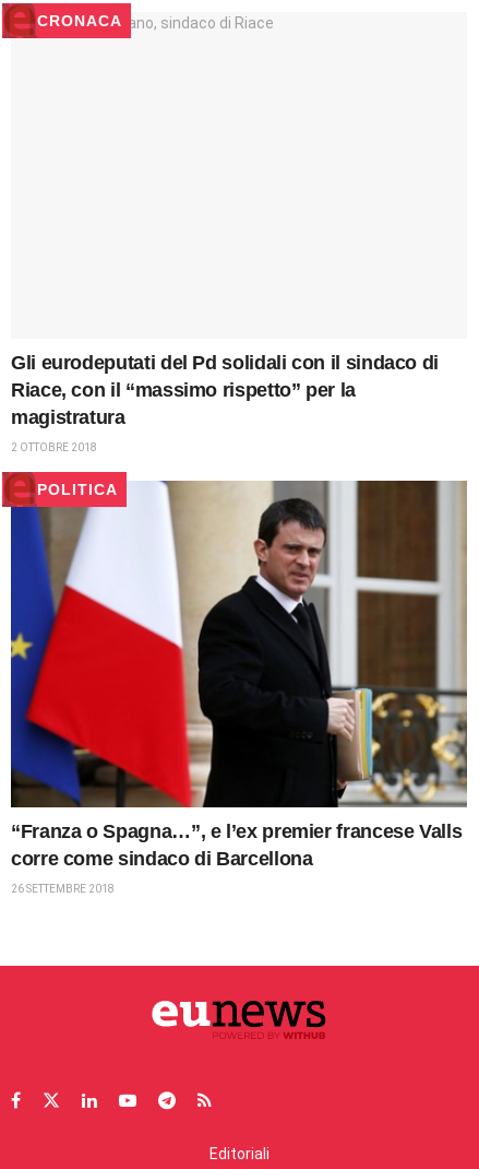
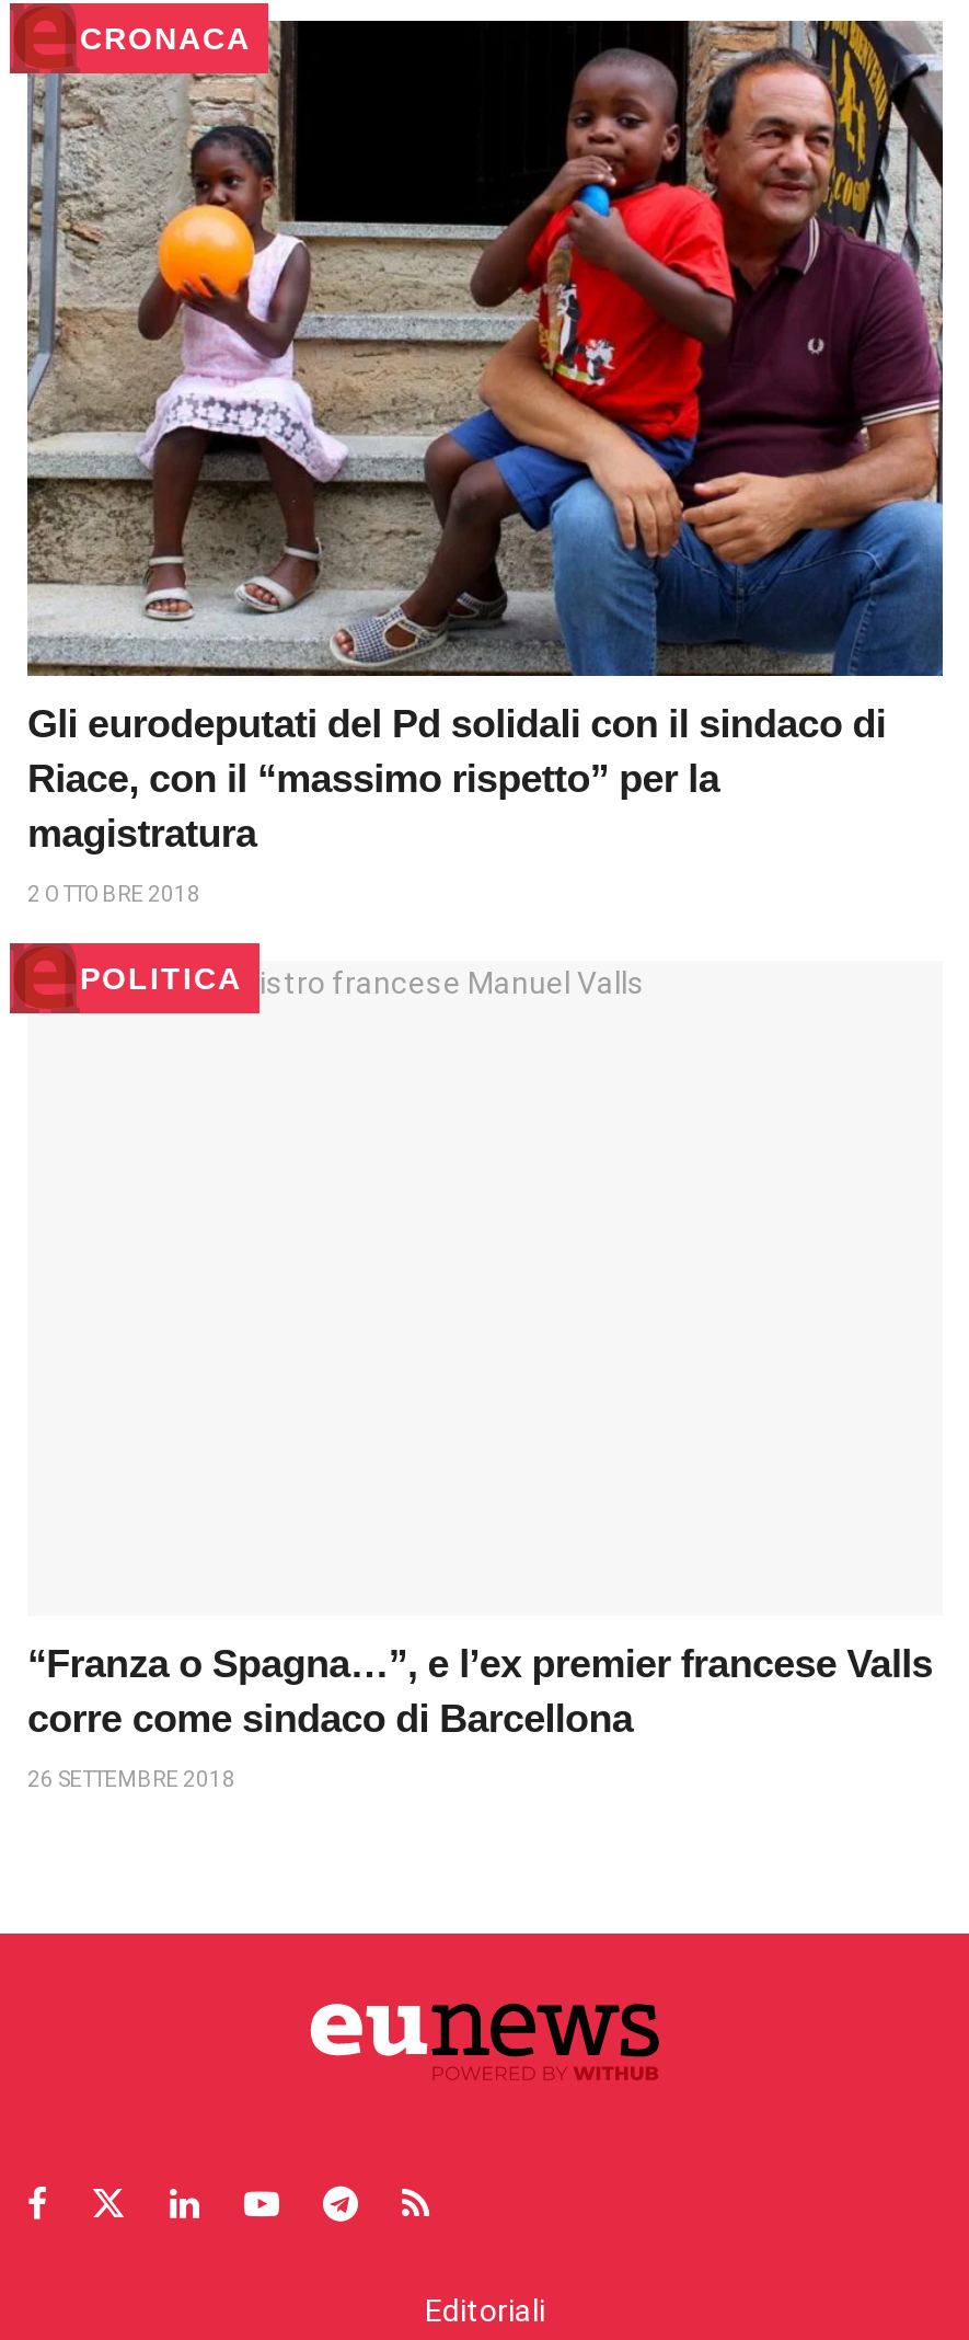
+ [image]

- [image]
